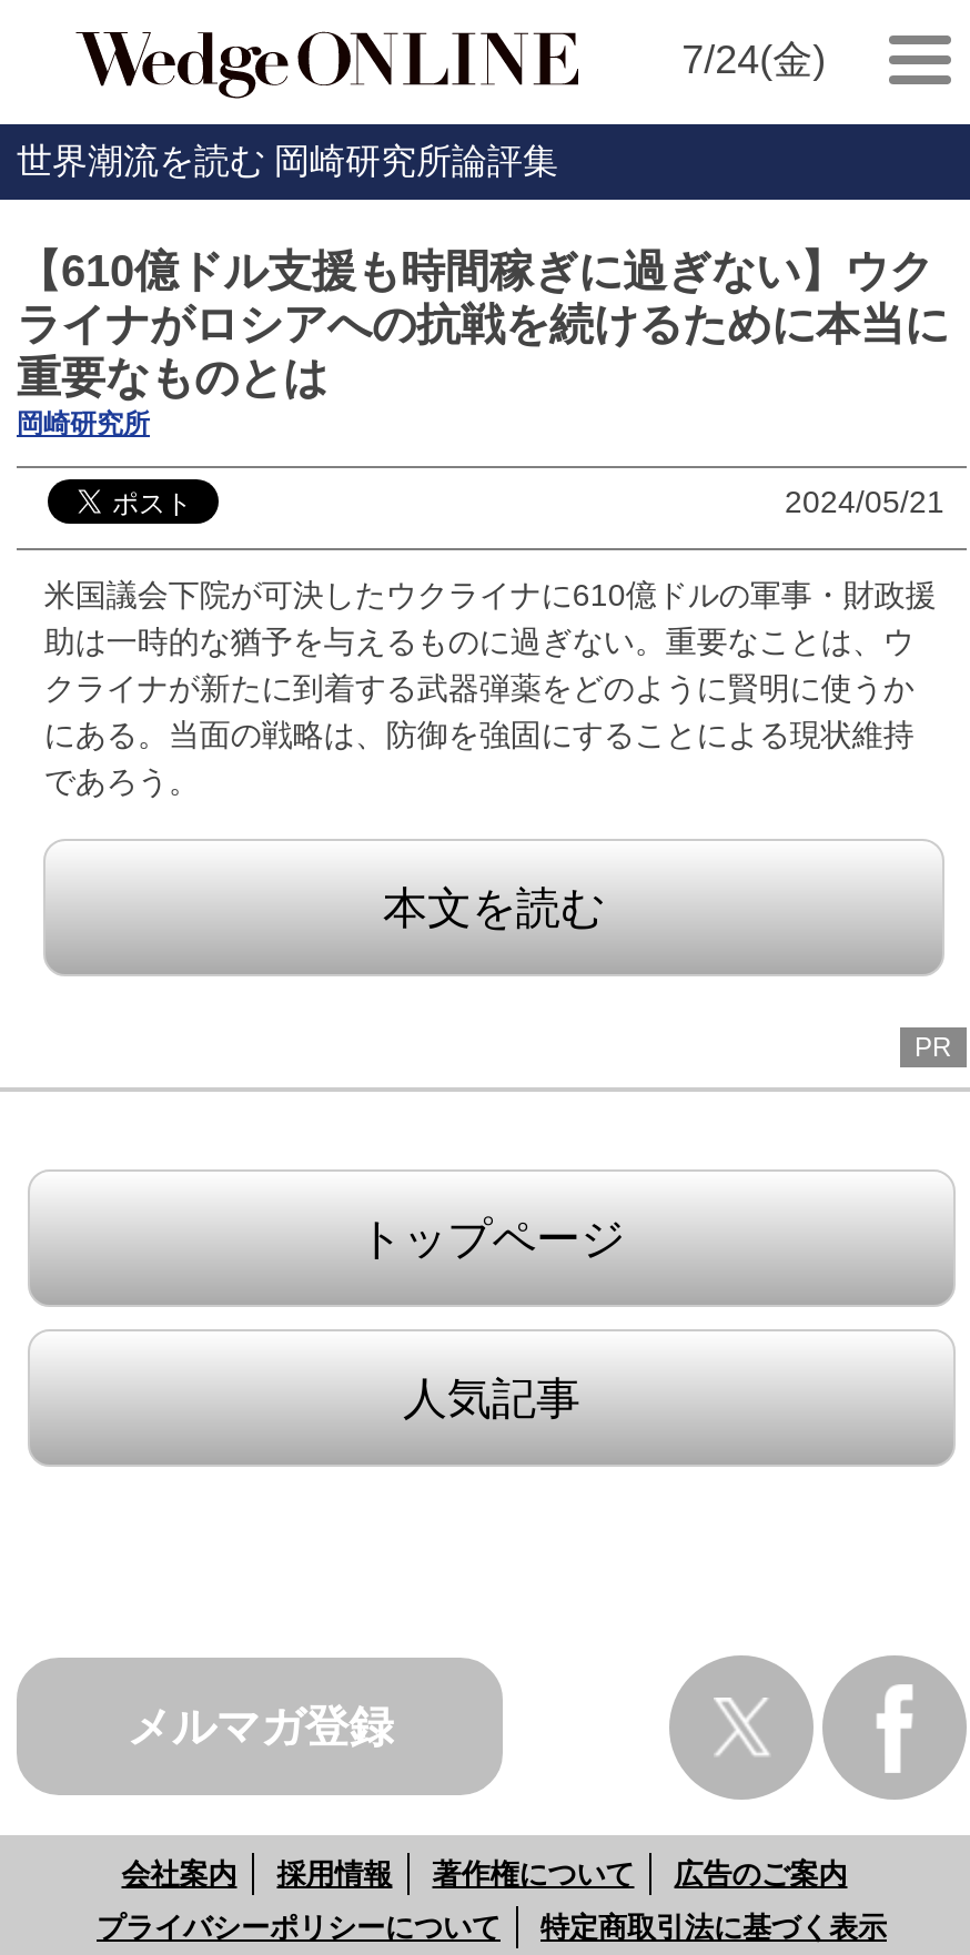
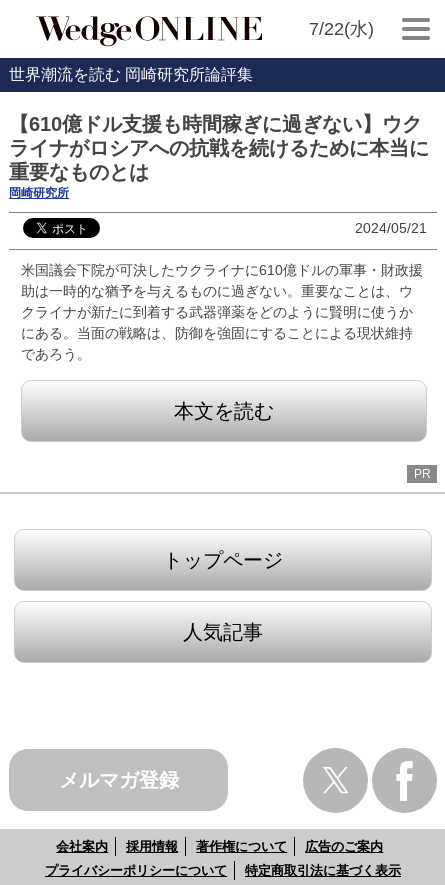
- 7/24(金)
+ 7/22(水)
